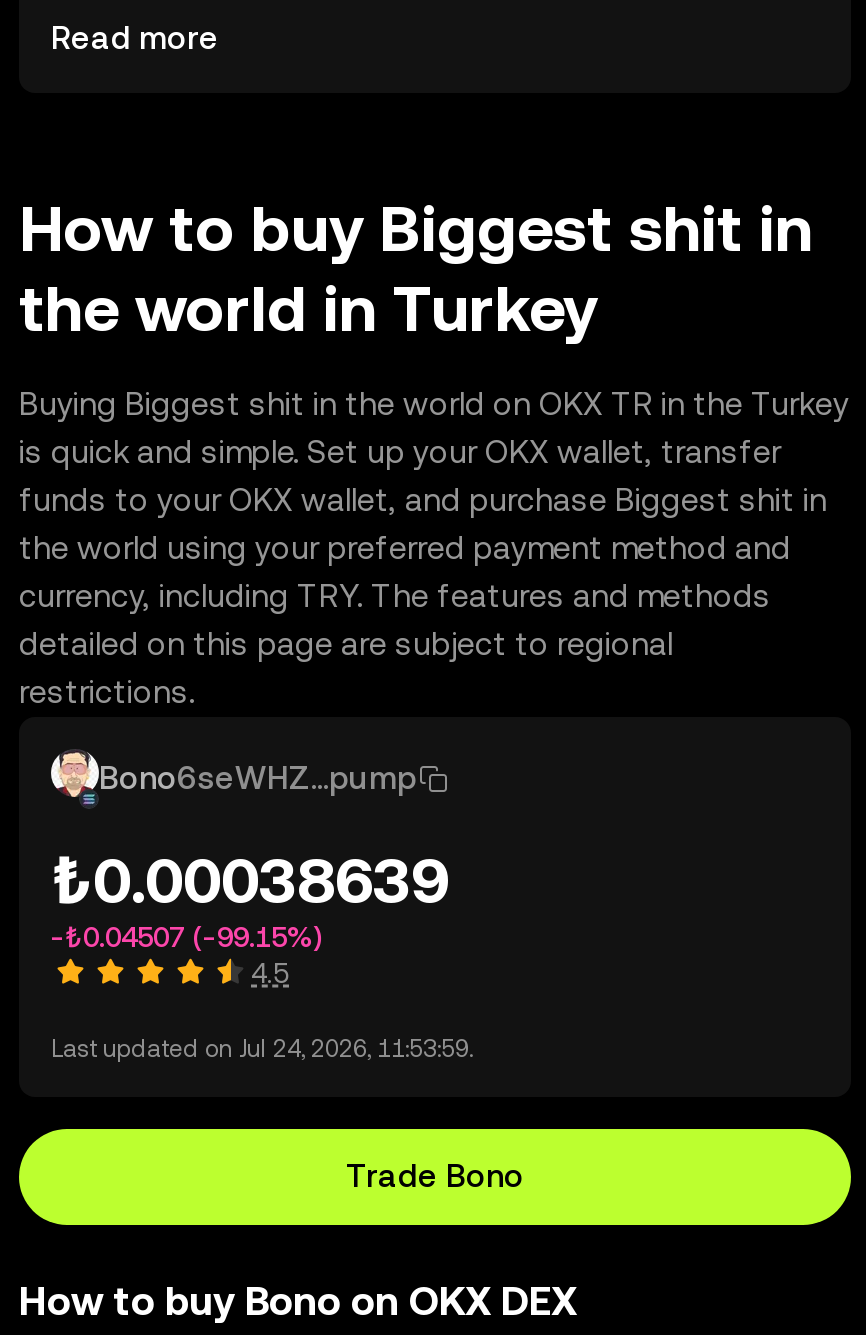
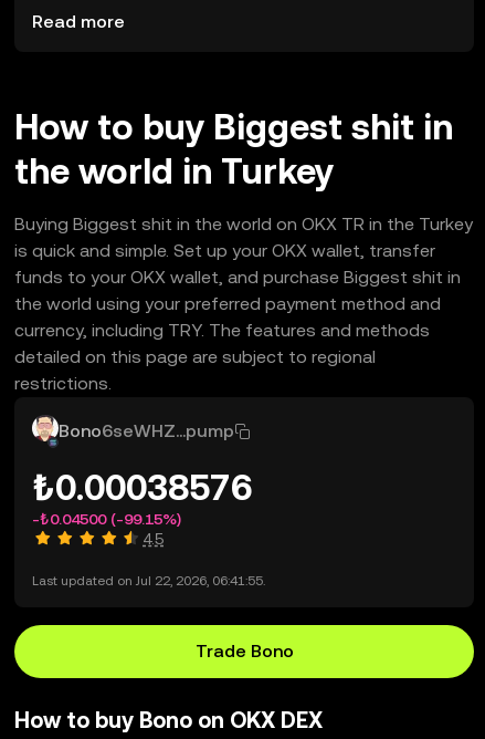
- ₺0.00038639
+ ₺0.00038576

- -₺0.04507 (-99.15%)
+ -₺0.04500 (-99.15%)

- Last updated on Jul 24, 2026, 11:53:59.
+ Last updated on Jul 22, 2026, 06:41:55.
